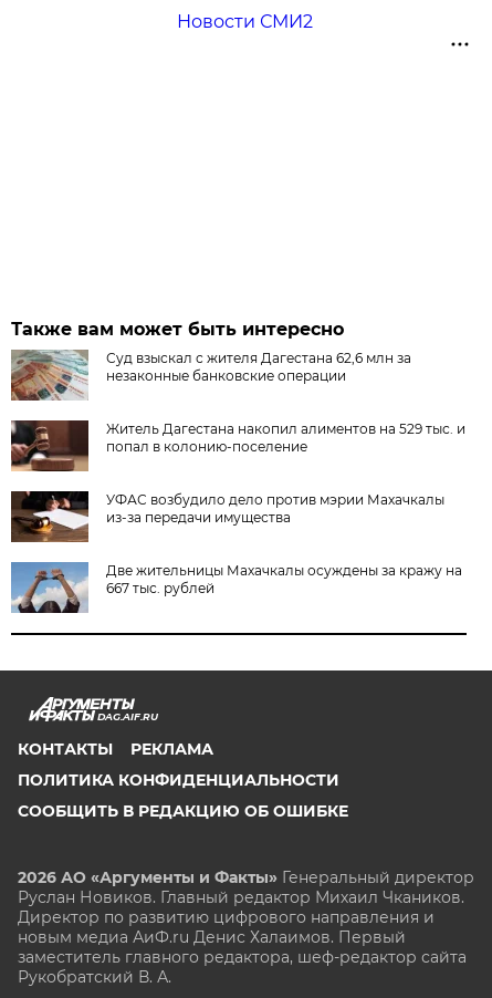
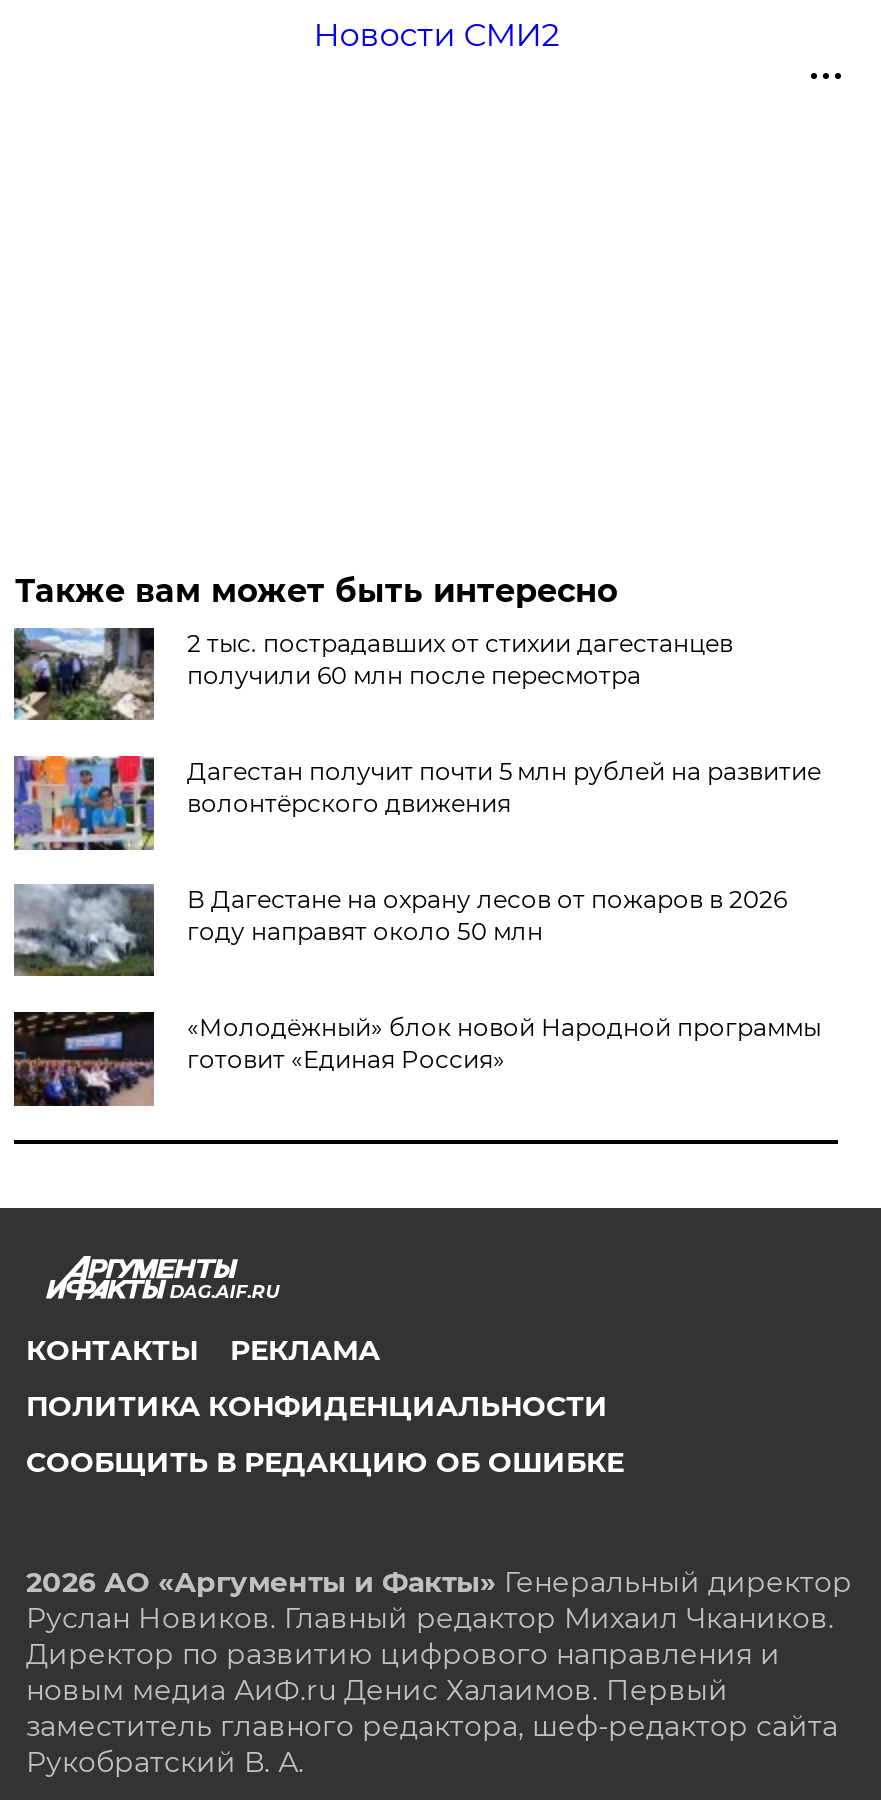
- [image]
- Суд взыскал с жителя Дагестана 62,6 млн за
- незаконные банковские операции
+ [image]
+ 2 тыс. пострадавших от стихии дагестанцев
+ получили 60 млн после пересмотра

- [image]
- Житель Дагестана накопил алиментов на 529 тыс. и
- попал в колонию-поселение
+ [image]
+ Дагестан получит почти 5 млн рублей на развитие
+ волонтёрского движения

- [image]
- УФАС возбудило дело против мэрии Махачкалы
- из-за передачи имущества
+ [image]
+ В Дагестане на охрану лесов от пожаров в 2026
+ году направят около 50 млн

- [image]
- Две жительницы Махачкалы осуждены за кражу на
- 667 тыс. рублей
+ [image]
+ «Молодёжный» блок новой Народной программы
+ готовит «Единая Россия»
